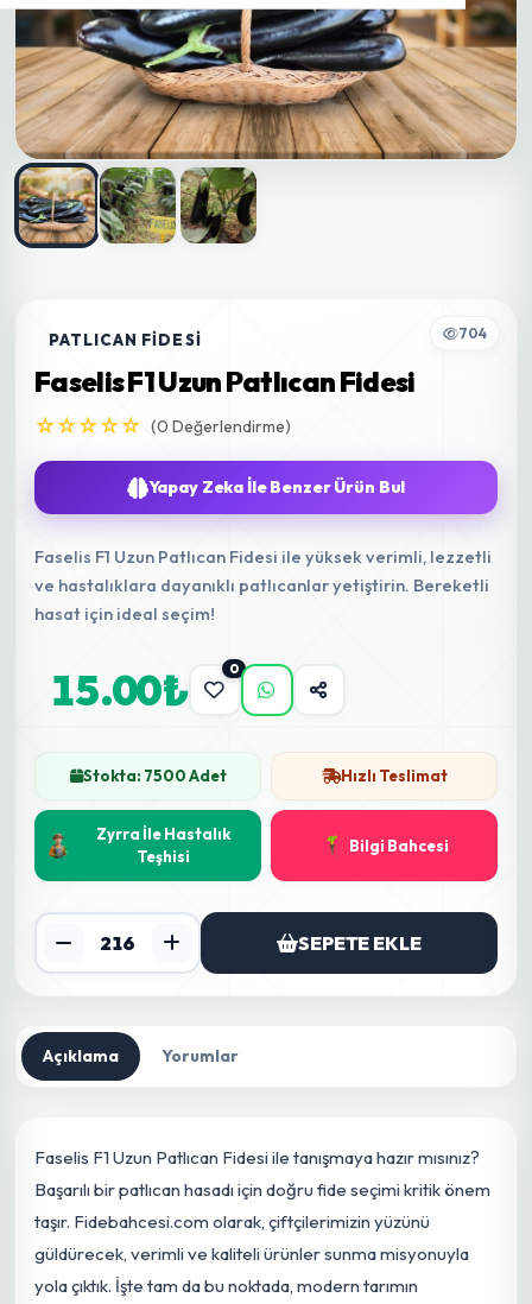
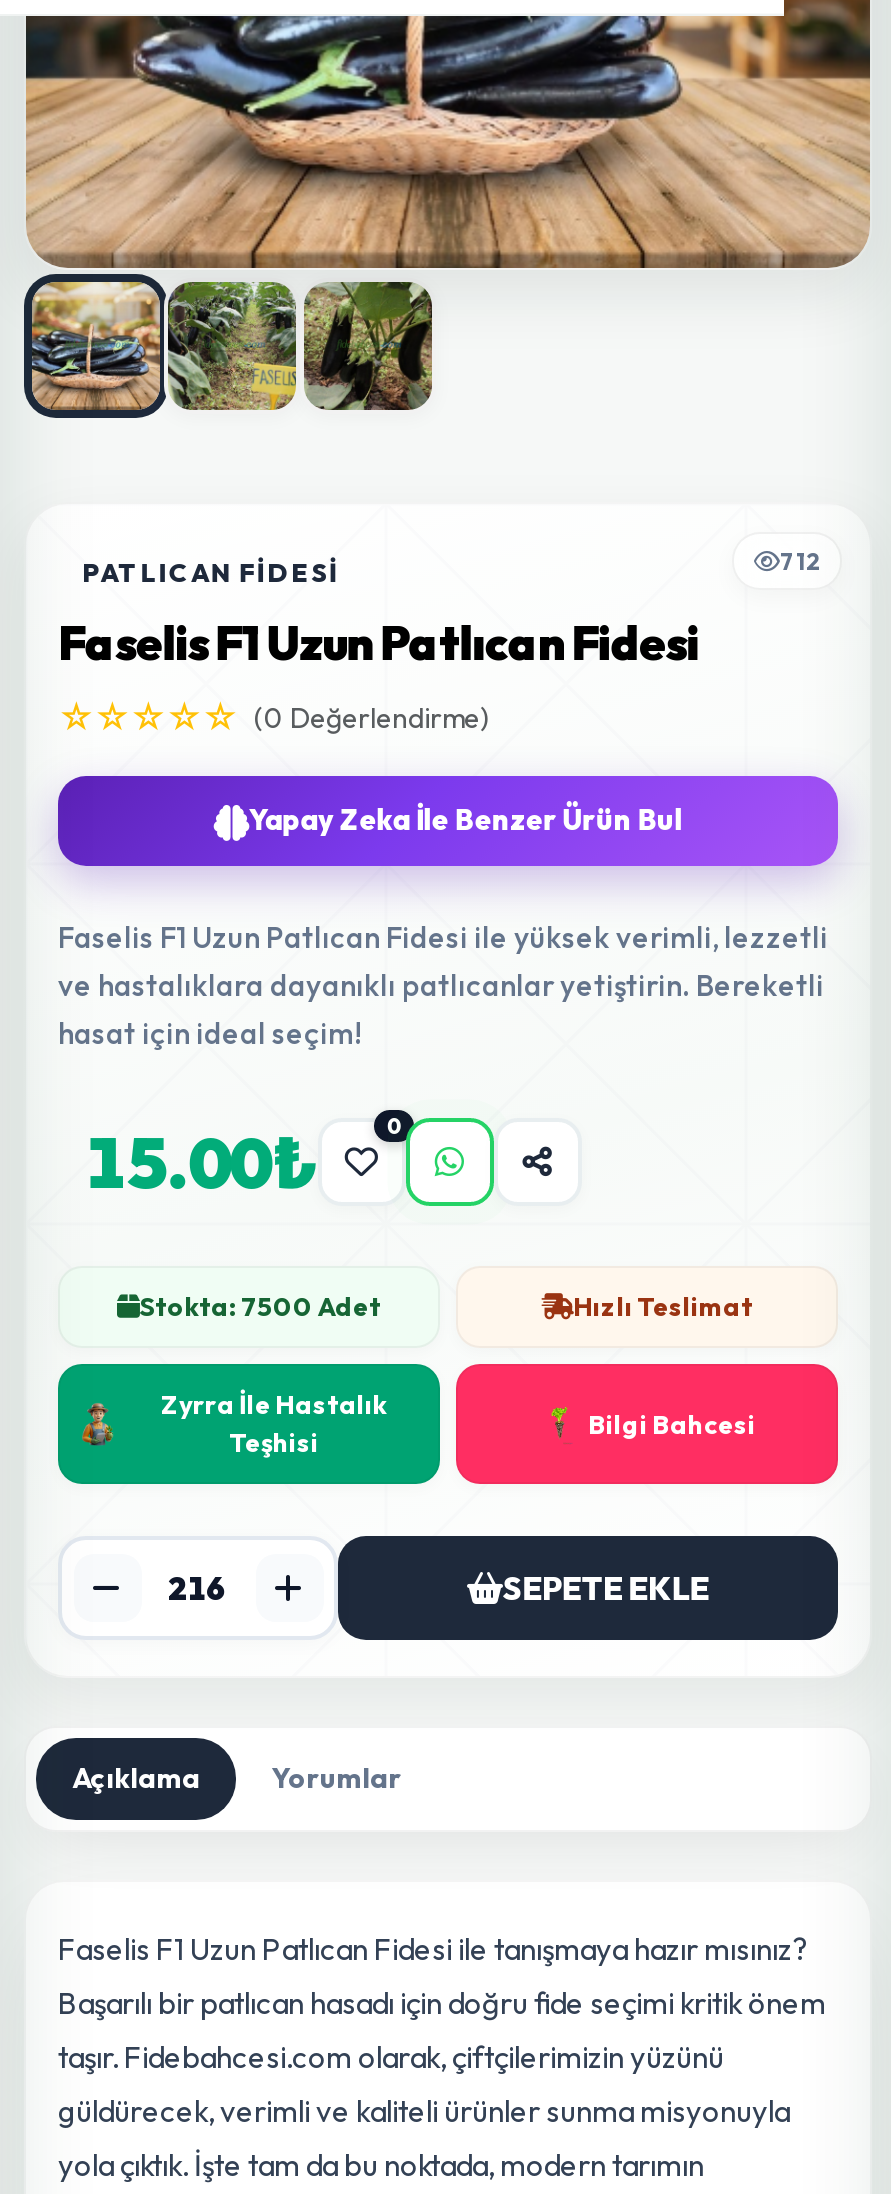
- 704
+ 712
